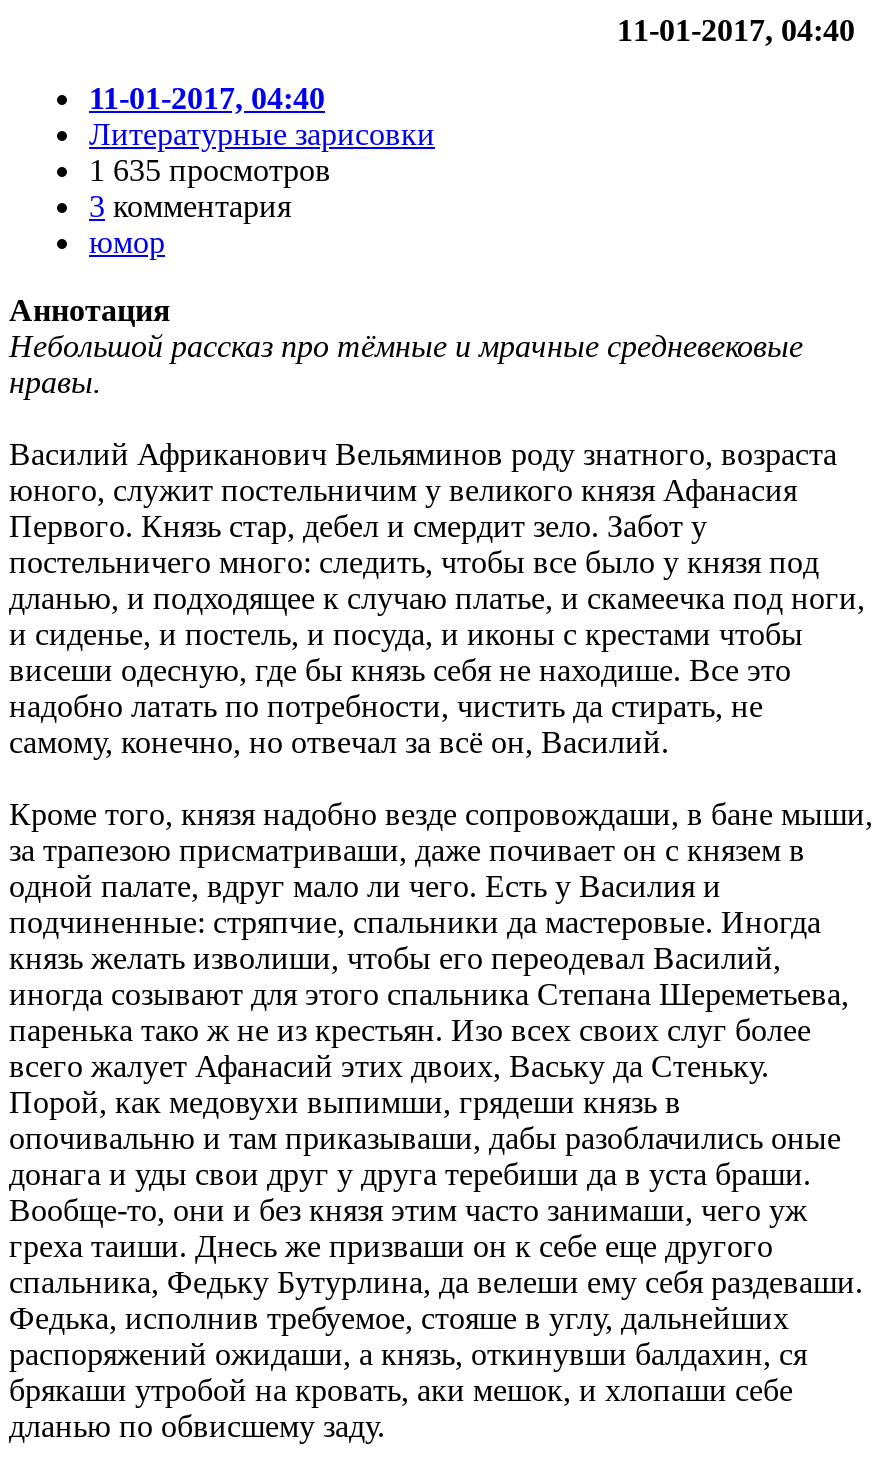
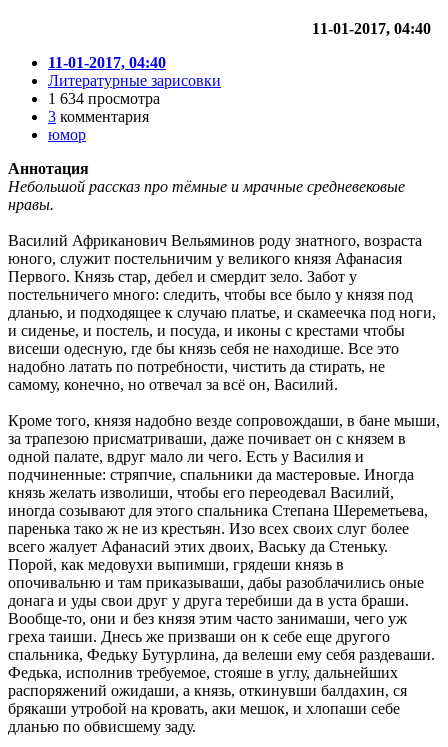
- 1 635 просмотров
+ 1 634 просмотра
